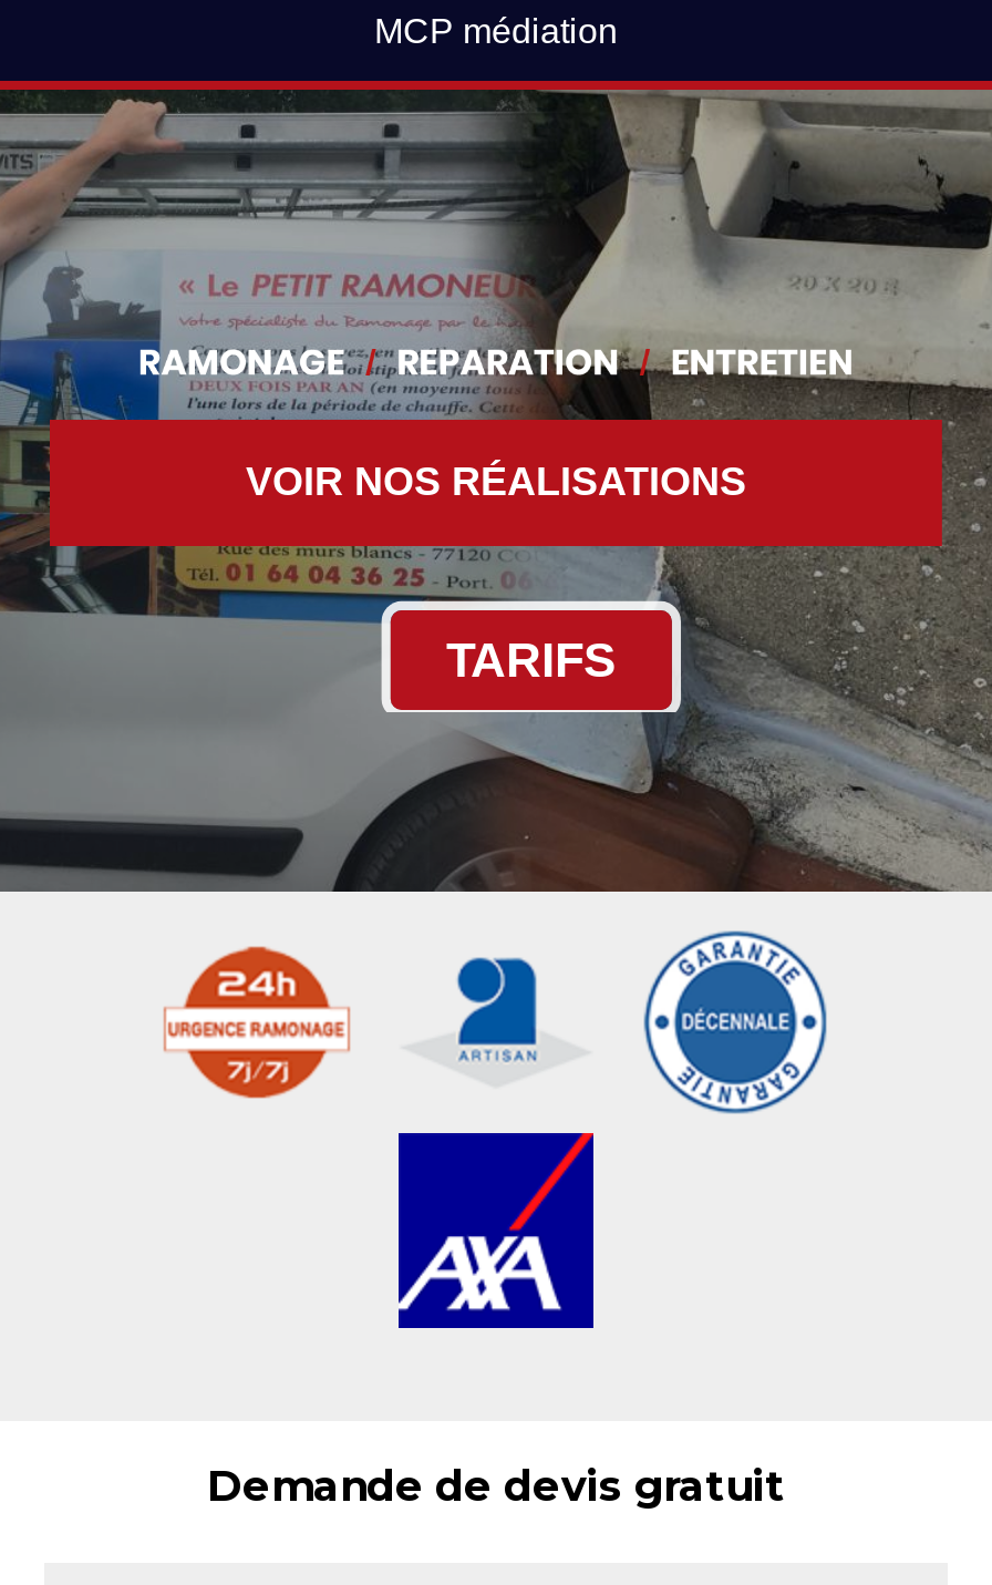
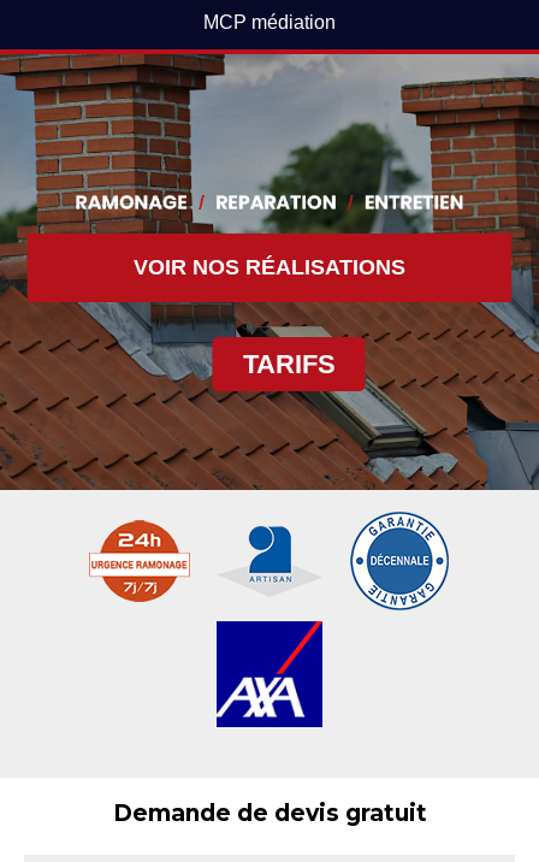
- [image]
+ [image]
